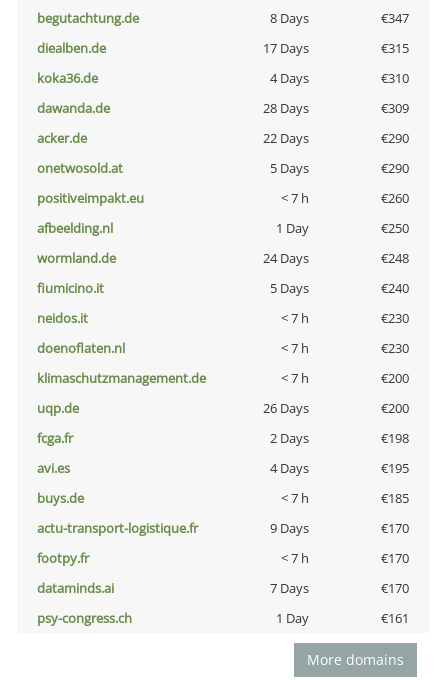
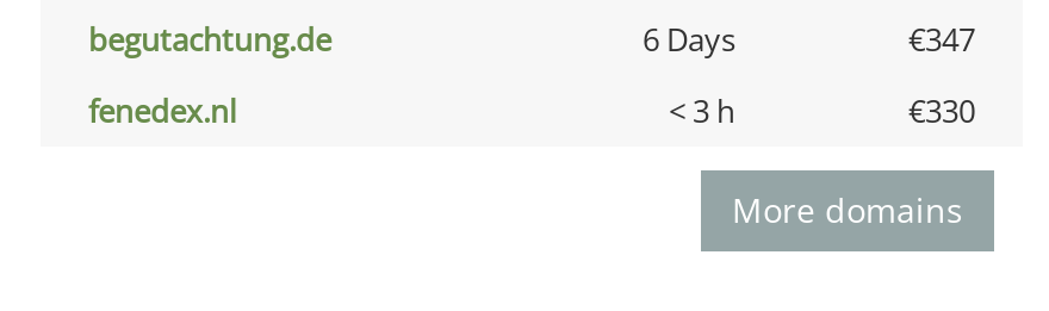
- 8 Days
+ 6 Days

- diealben.de
- 17 Days
- €315
- koka36.de
- 4 Days
- €310
- dawanda.de
- 28 Days
- €309
- acker.de
- 22 Days
- €290
- onetwosold.at
- 5 Days
- €290
- positiveimpakt.eu
- < 7 h
- €260
- afbeelding.nl
- 1 Day
- €250
- wormland.de
- 24 Days
- €248
- fiumicino.it
- 5 Days
- €240
- neidos.it
- < 7 h
- €230
- doenoflaten.nl
- < 7 h
- €230
- klimaschutzmanagement.de
- < 7 h
- €200
- uqp.de
- 26 Days
- €200
- fcga.fr
- 2 Days
- €198
- avi.es
- 4 Days
- €195
- buys.de
- < 7 h
- €185
- actu-transport-logistique.fr
- 9 Days
- €170
- footpy.fr
- < 7 h
- €170
- dataminds.ai
- 7 Days
- €170
- psy-congress.ch
- 1 Day
- €161
+ fenedex.nl
+ < 3 h
+ €330
